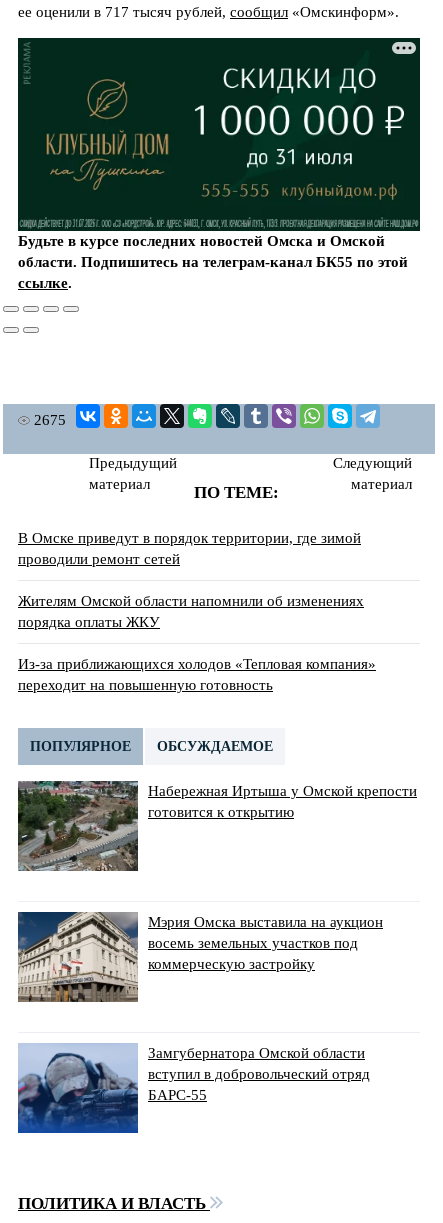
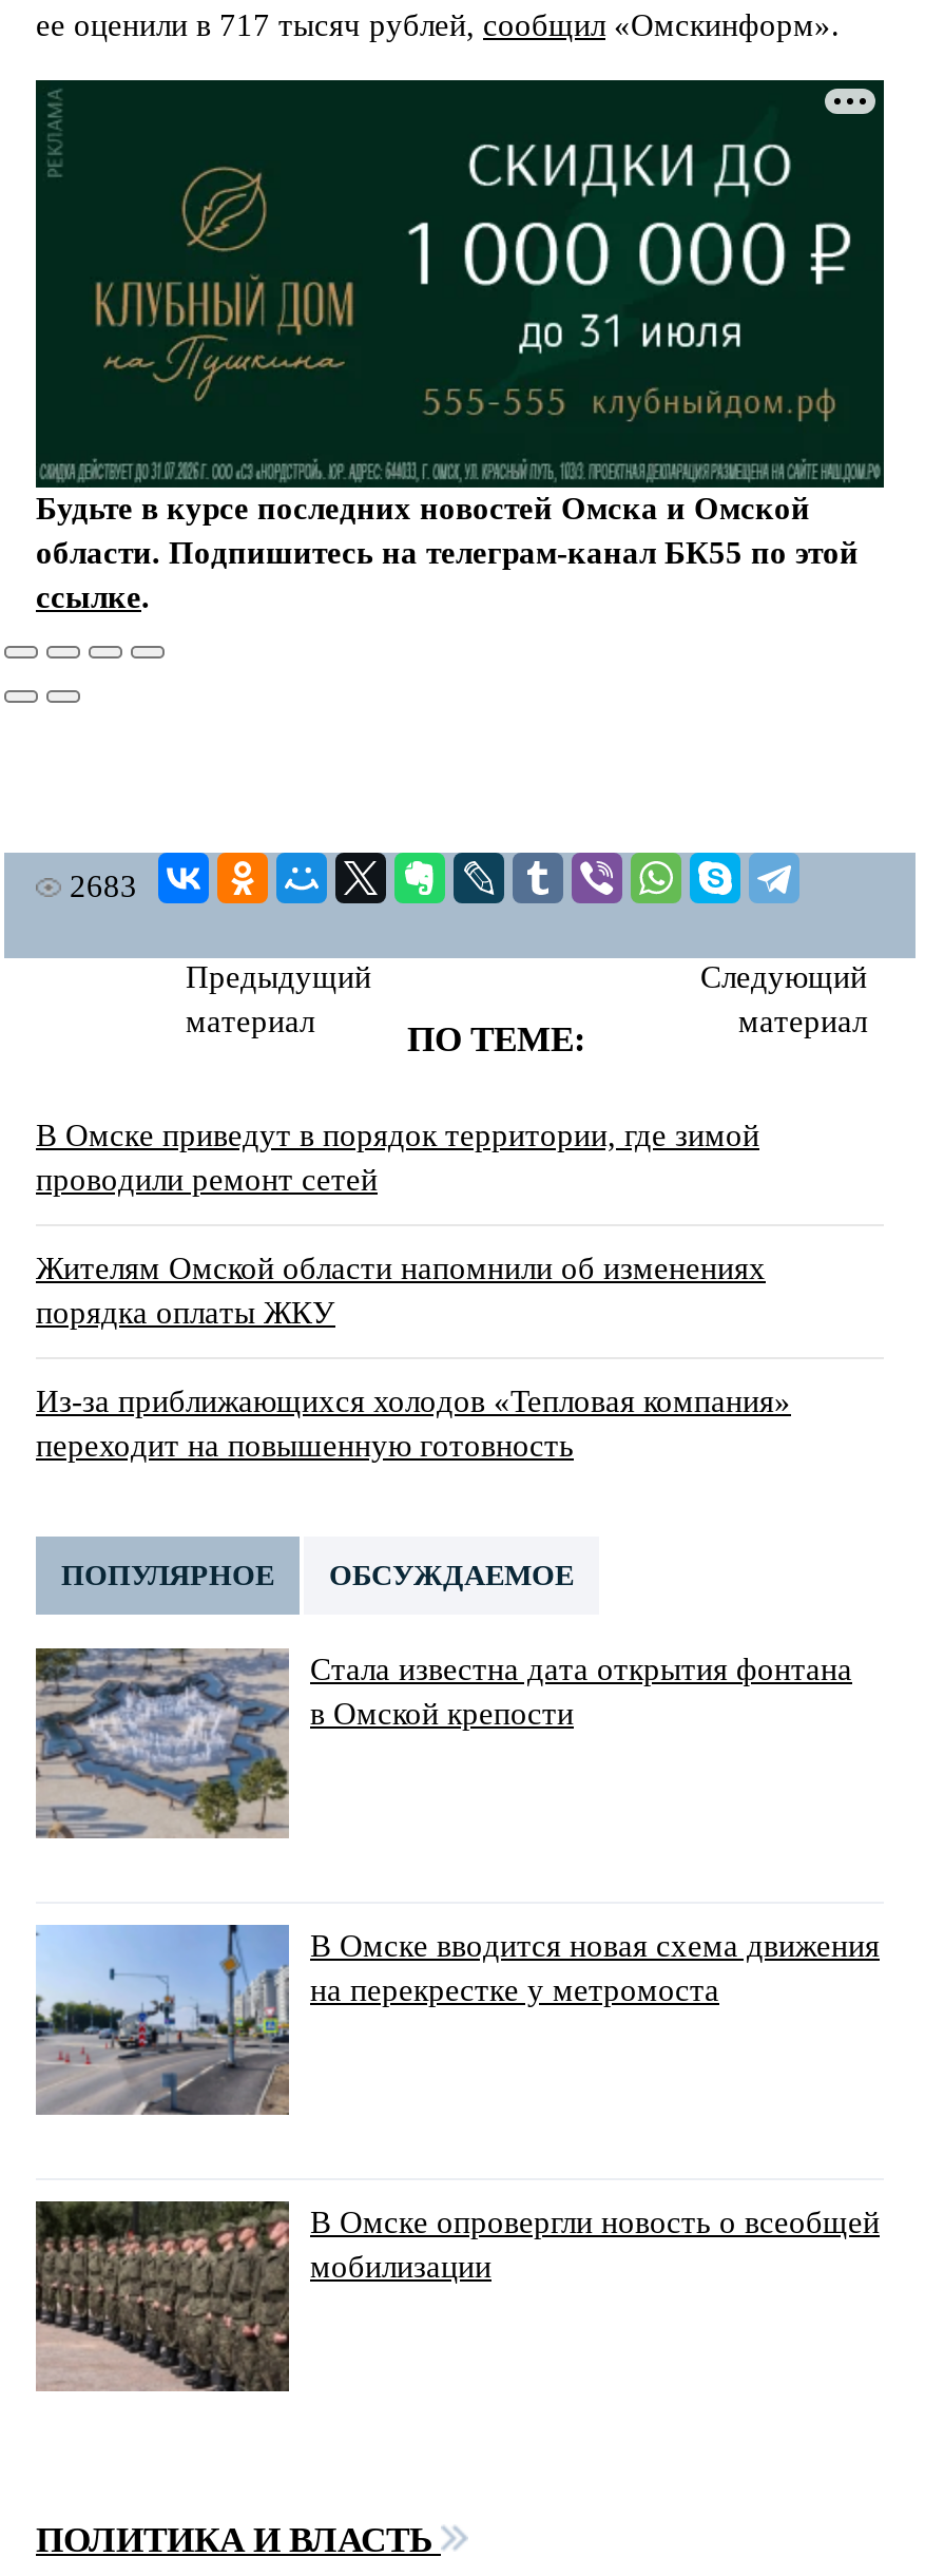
- 2675
+ 2683

- [image]
- Набережная Иртыша у Омской крепости
- готовится к открытию
+ [image]
+ Стала известна дата открытия фонтана
+ в Омской крепости

- [image]
- Мэрия Омска выставила на аукцион
- восемь земельных участков под
- коммерческую застройку
+ [image]
+ В Омске вводится новая схема движения
+ на перекрестке у метромоста

- [image]
- Замгубернатора Омской области
- вступил в добровольческий отряд
- БАРС-55
+ [image]
+ В Омске опровергли новость о всеобщей
+ мобилизации
